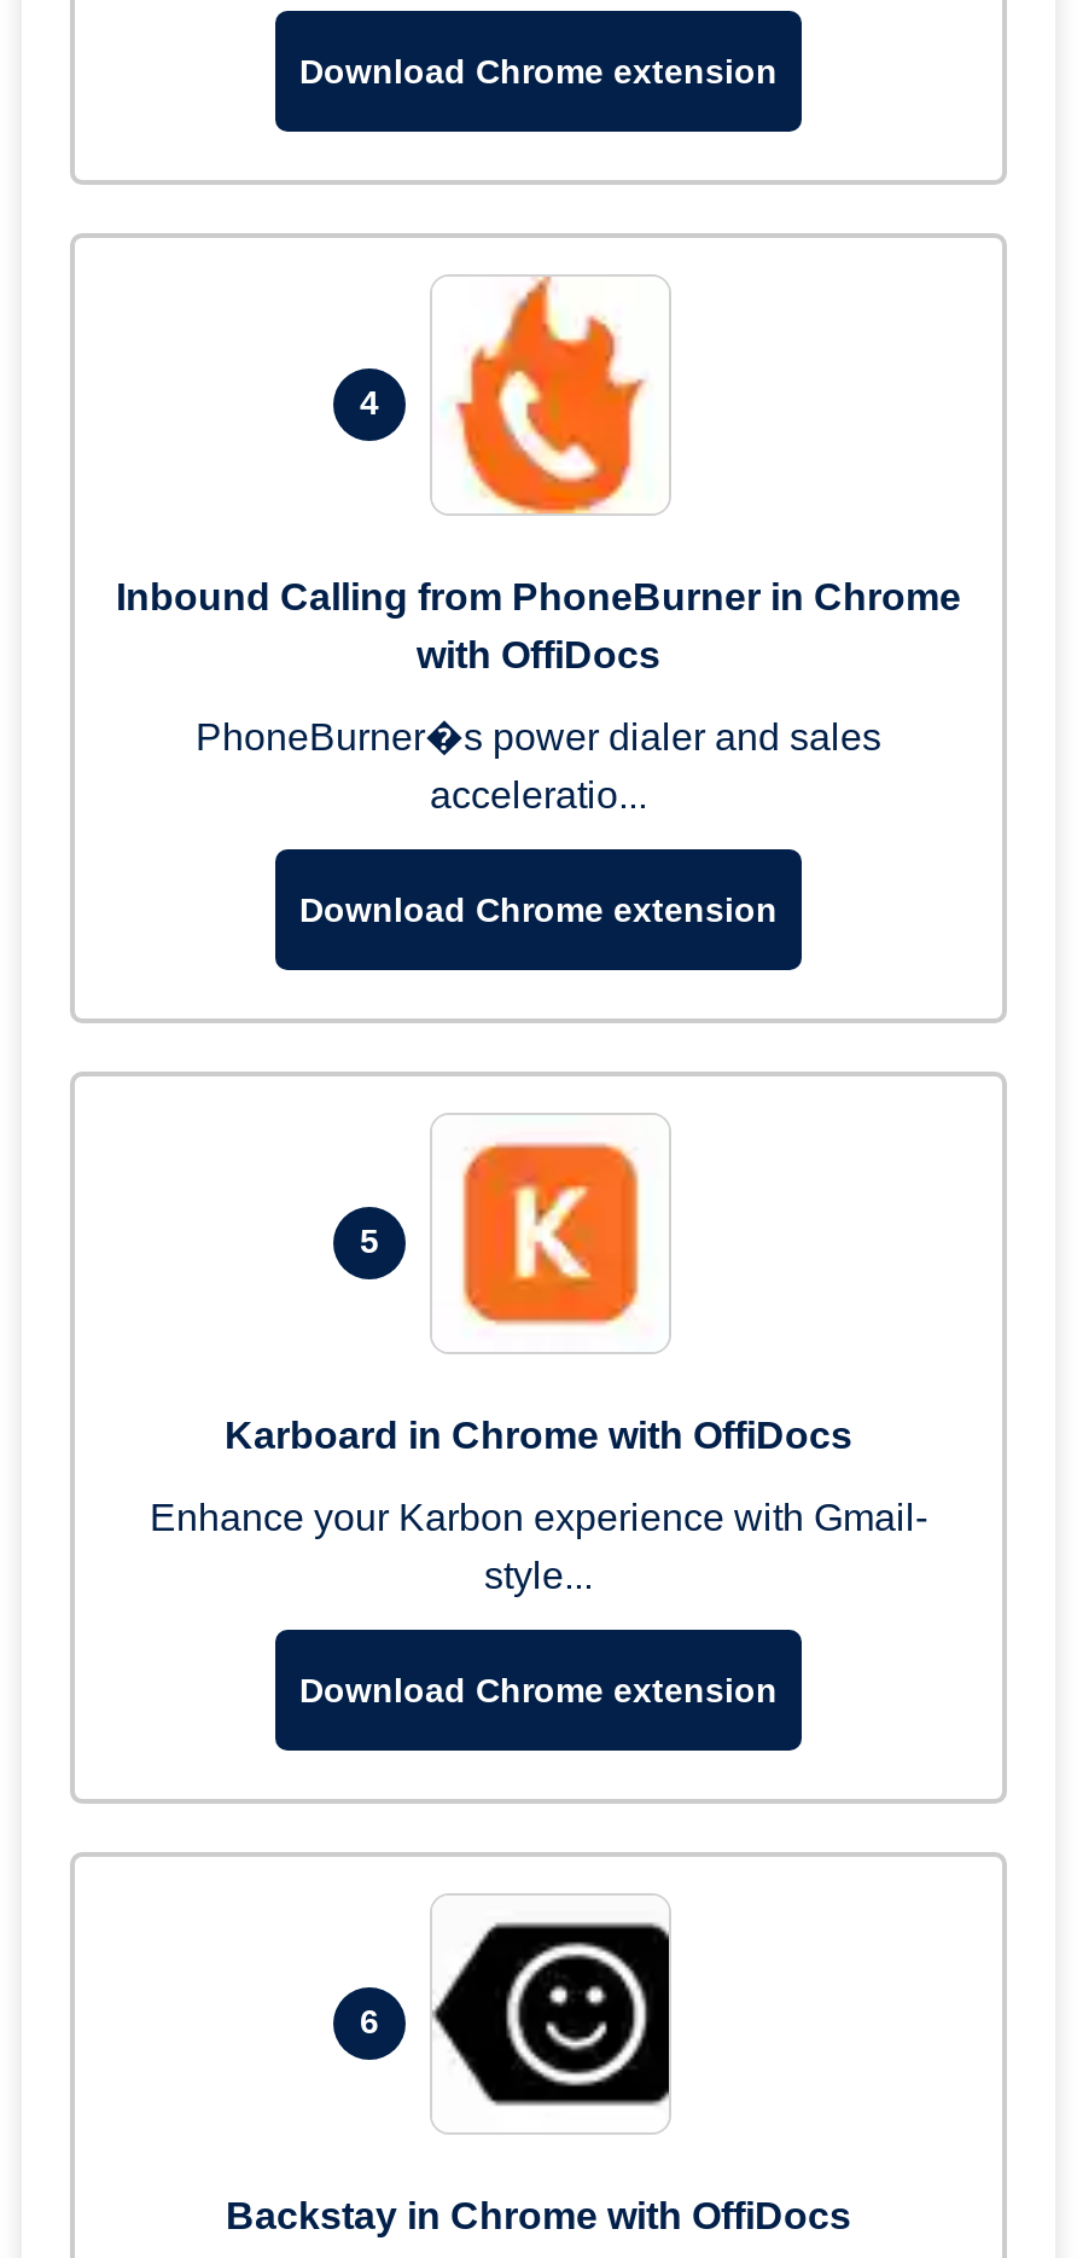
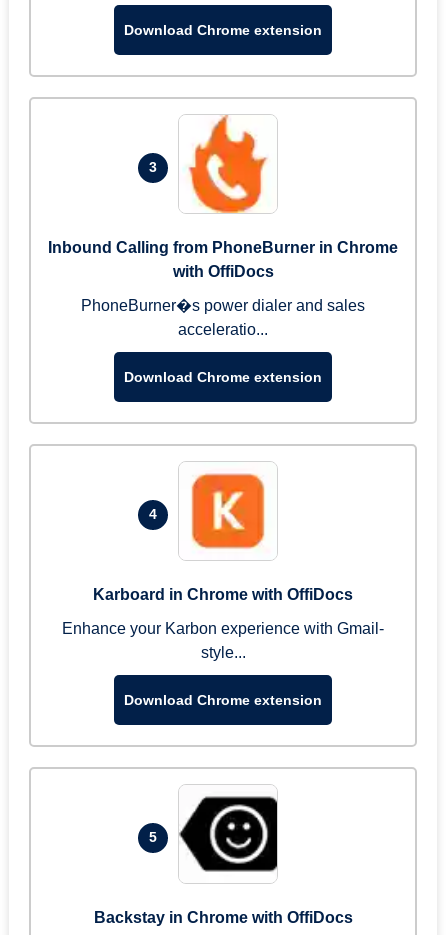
- 4
+ 3

- 5
+ 4

- 6
+ 5
